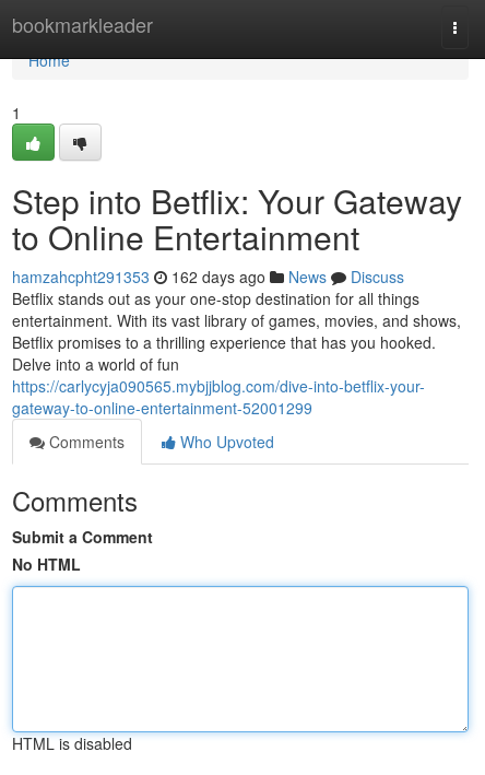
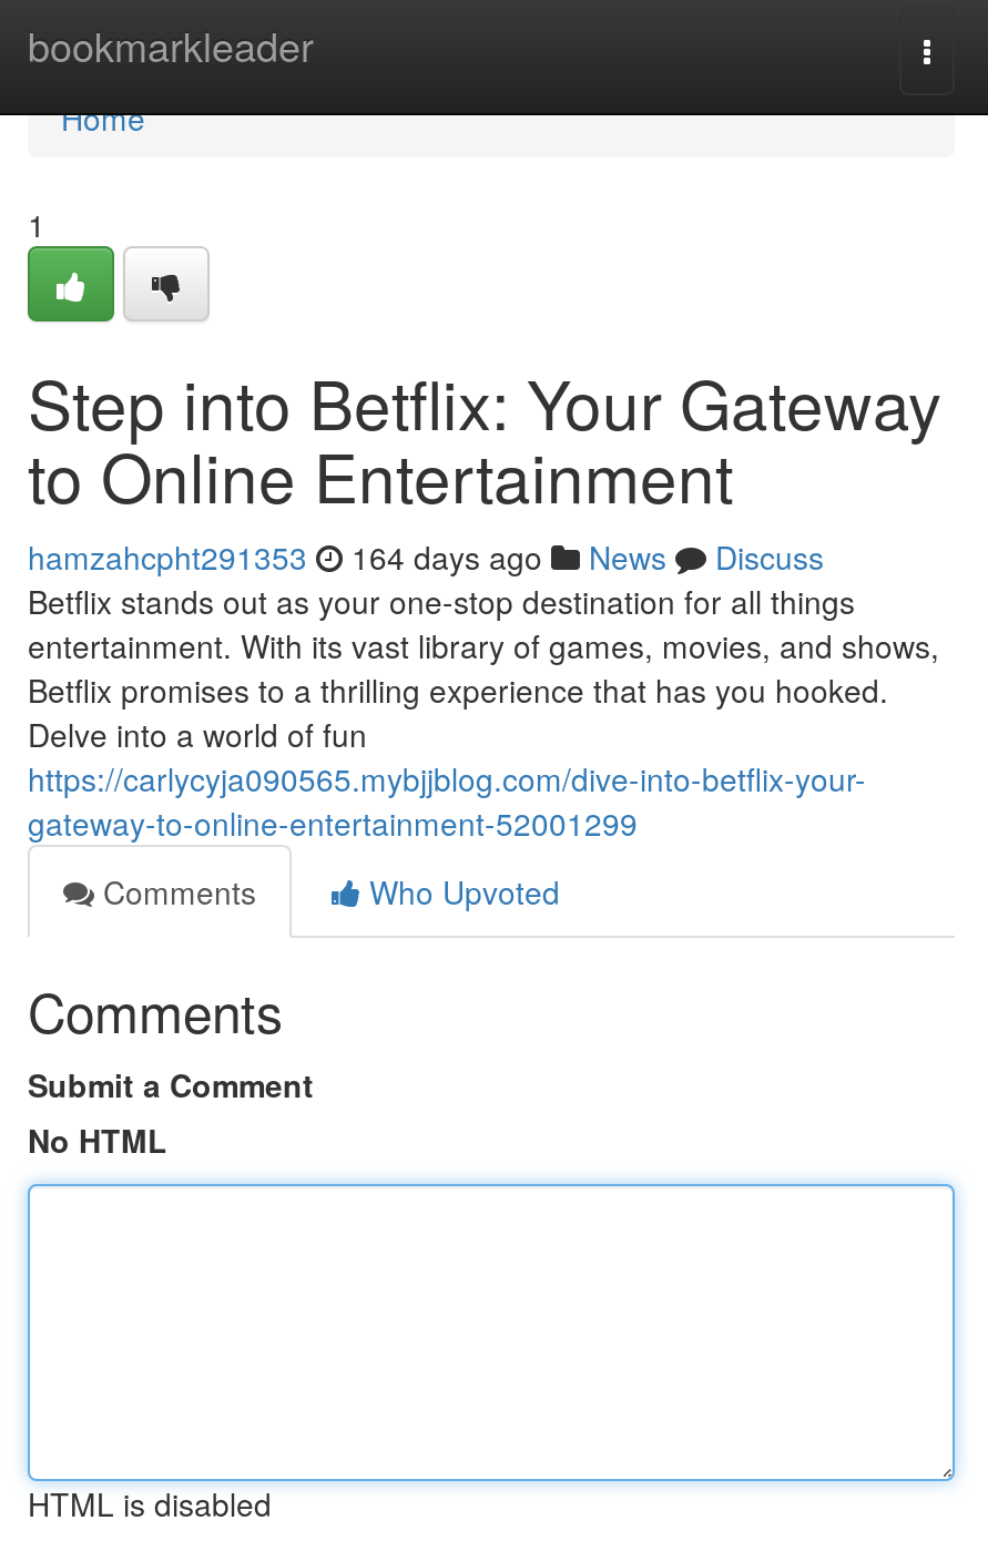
- hamzahcpht291353 162 days ago News Discuss
+ hamzahcpht291353 164 days ago News Discuss
